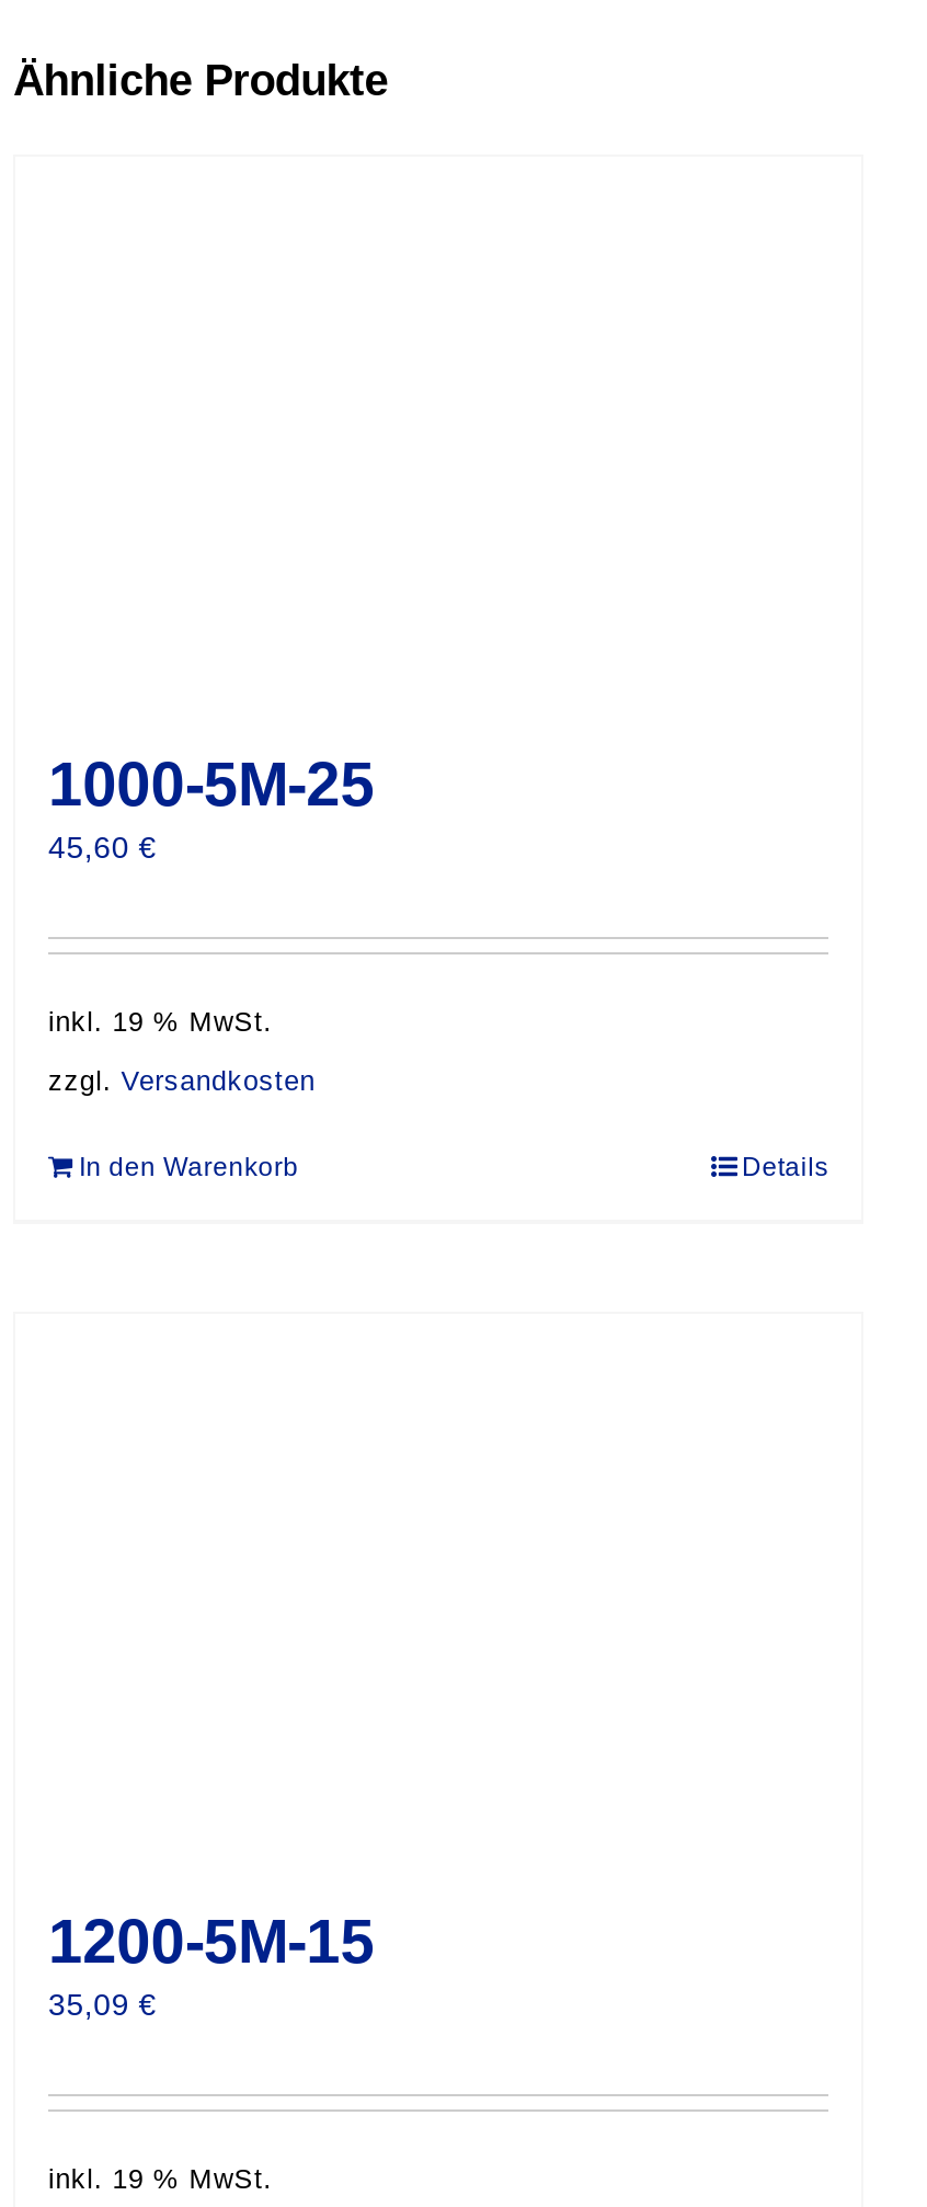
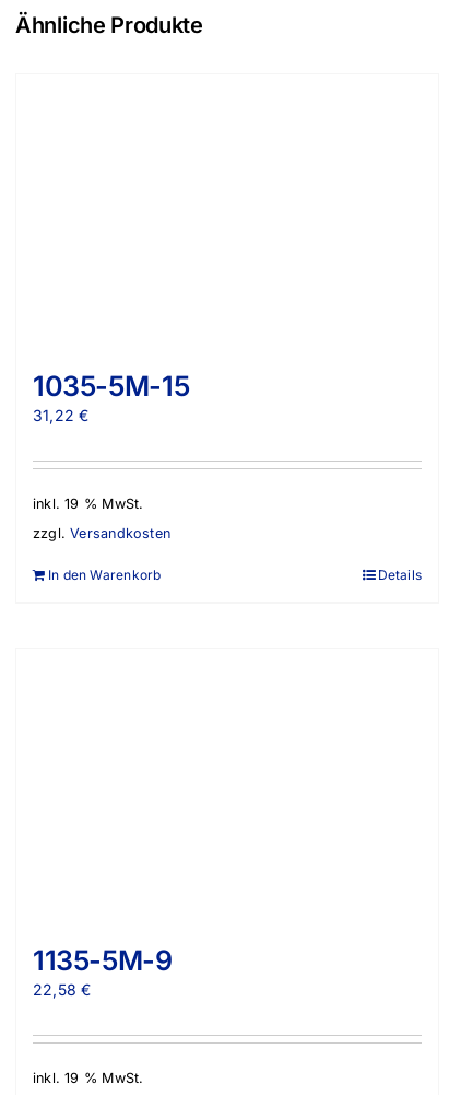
- 1000-5M-25
- 45,60 €
+ 1035-5M-15
+ 31,22 €

- 1200-5M-15
- 35,09 €
+ 1135-5M-9
+ 22,58 €
